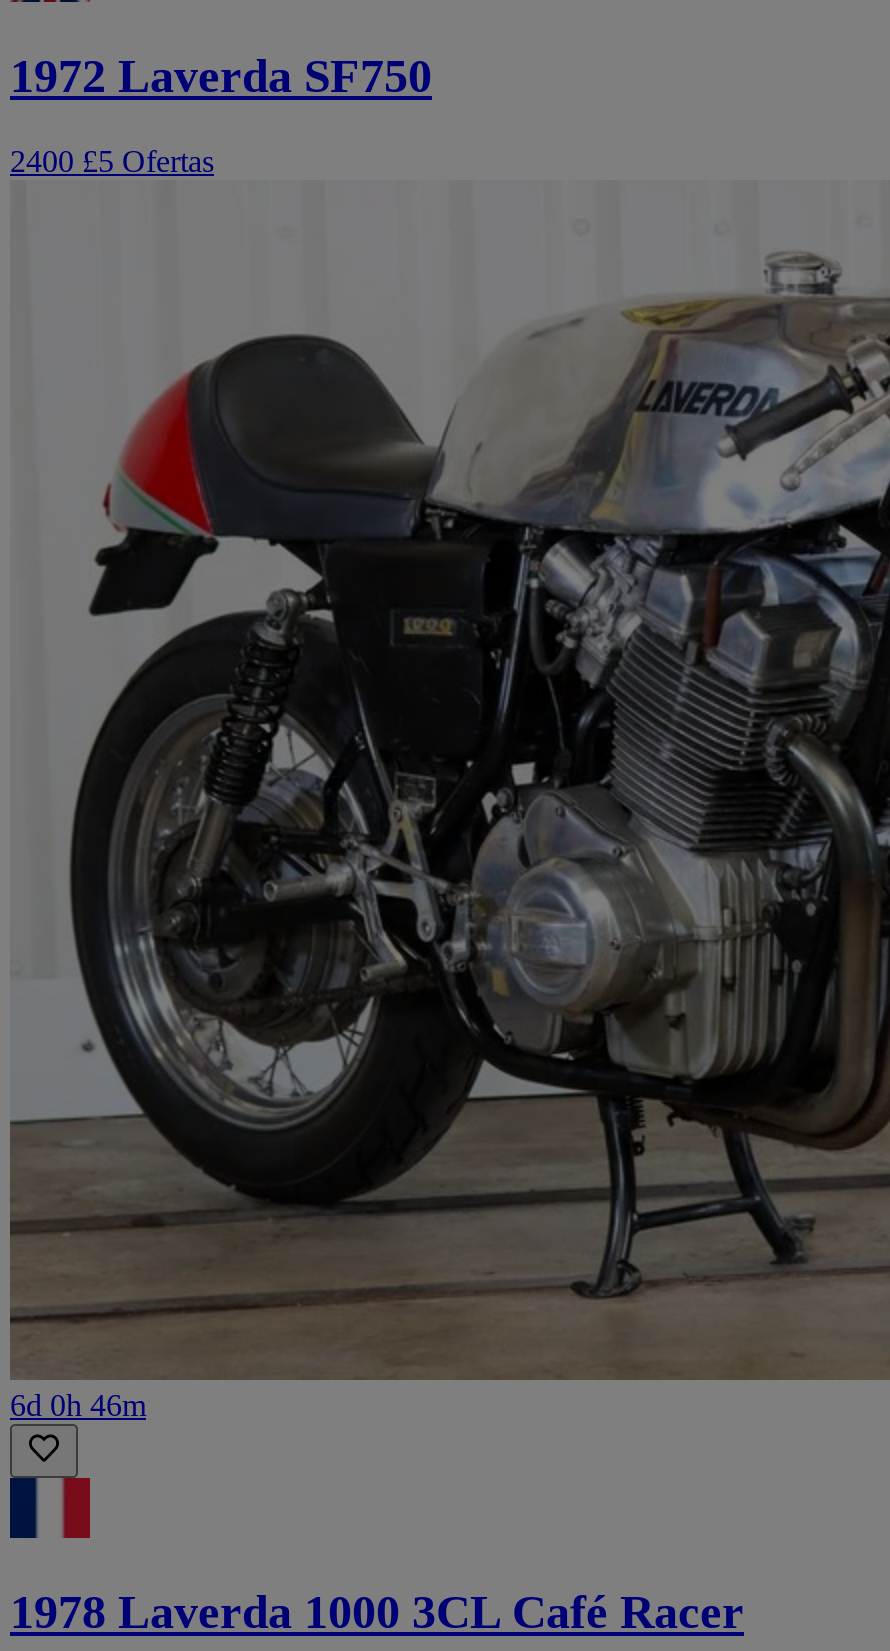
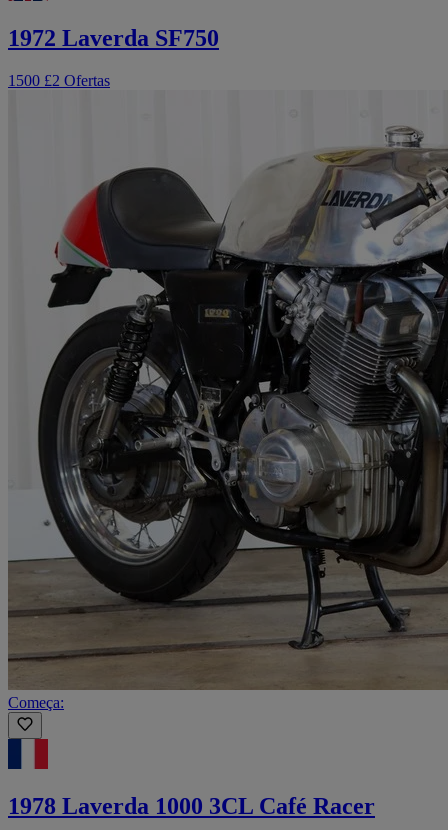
- 2400 £5 Ofertas
+ 1500 £2 Ofertas

- 6d 0h 46m
+ Começa:
